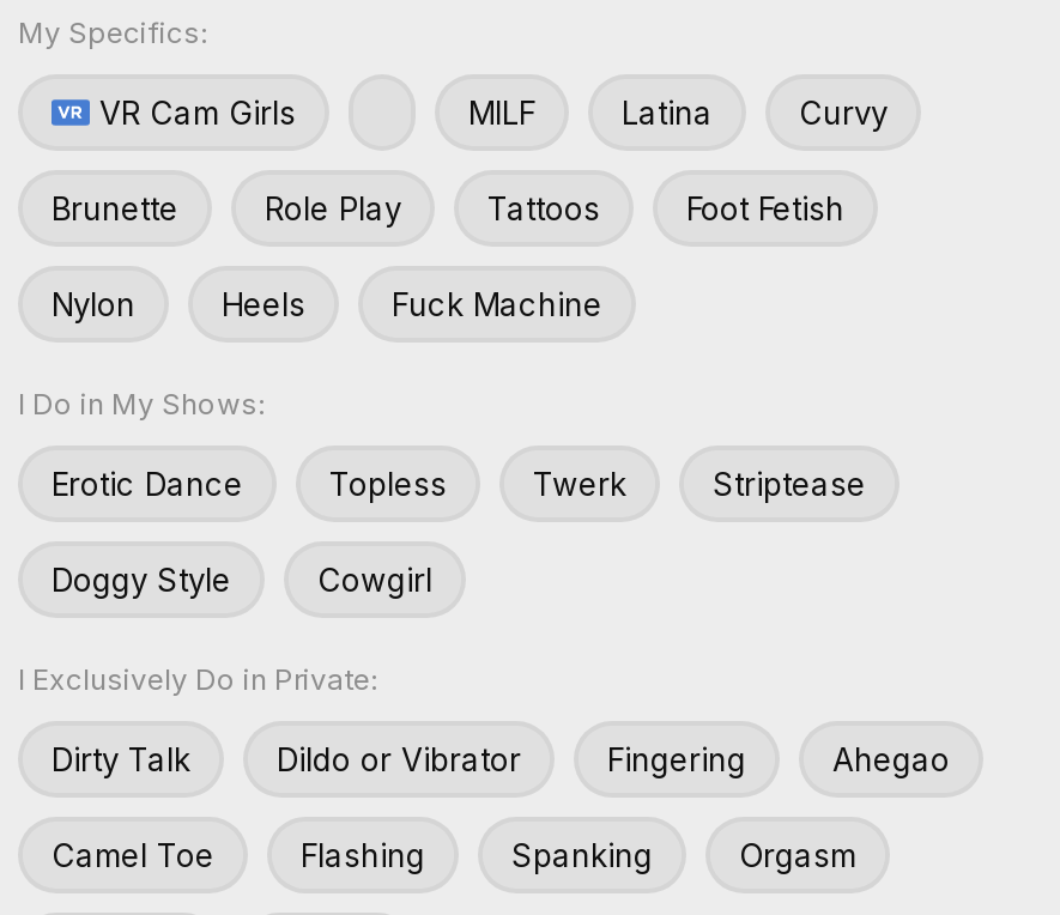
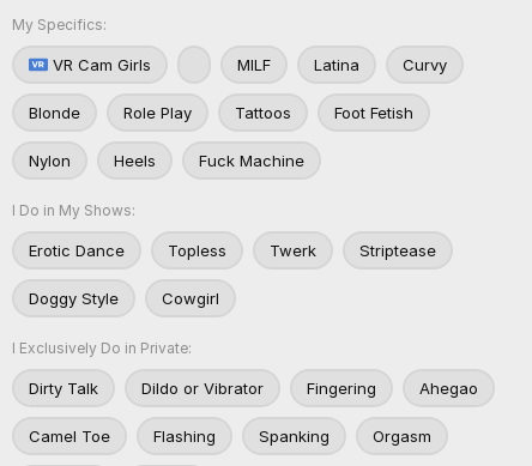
- Brunette
+ Blonde
